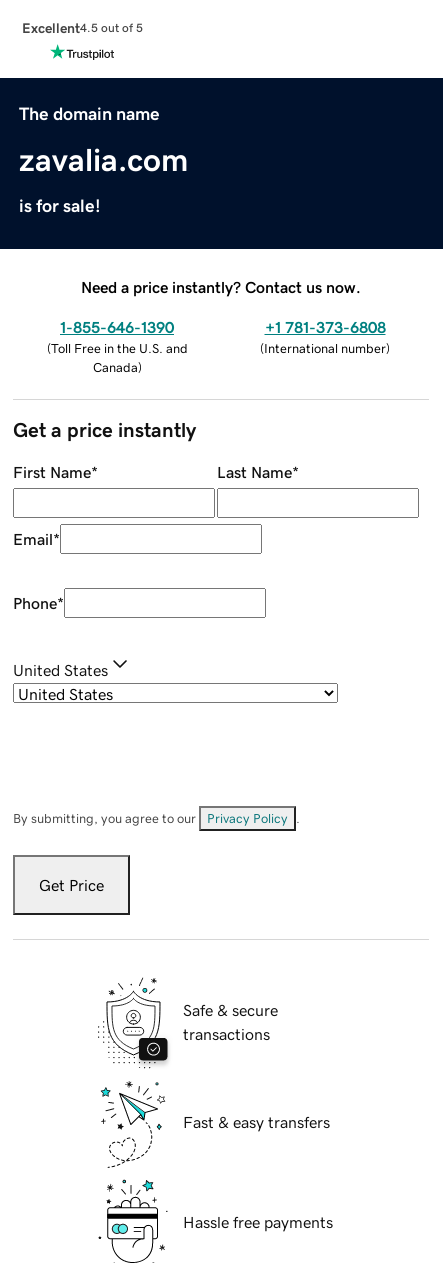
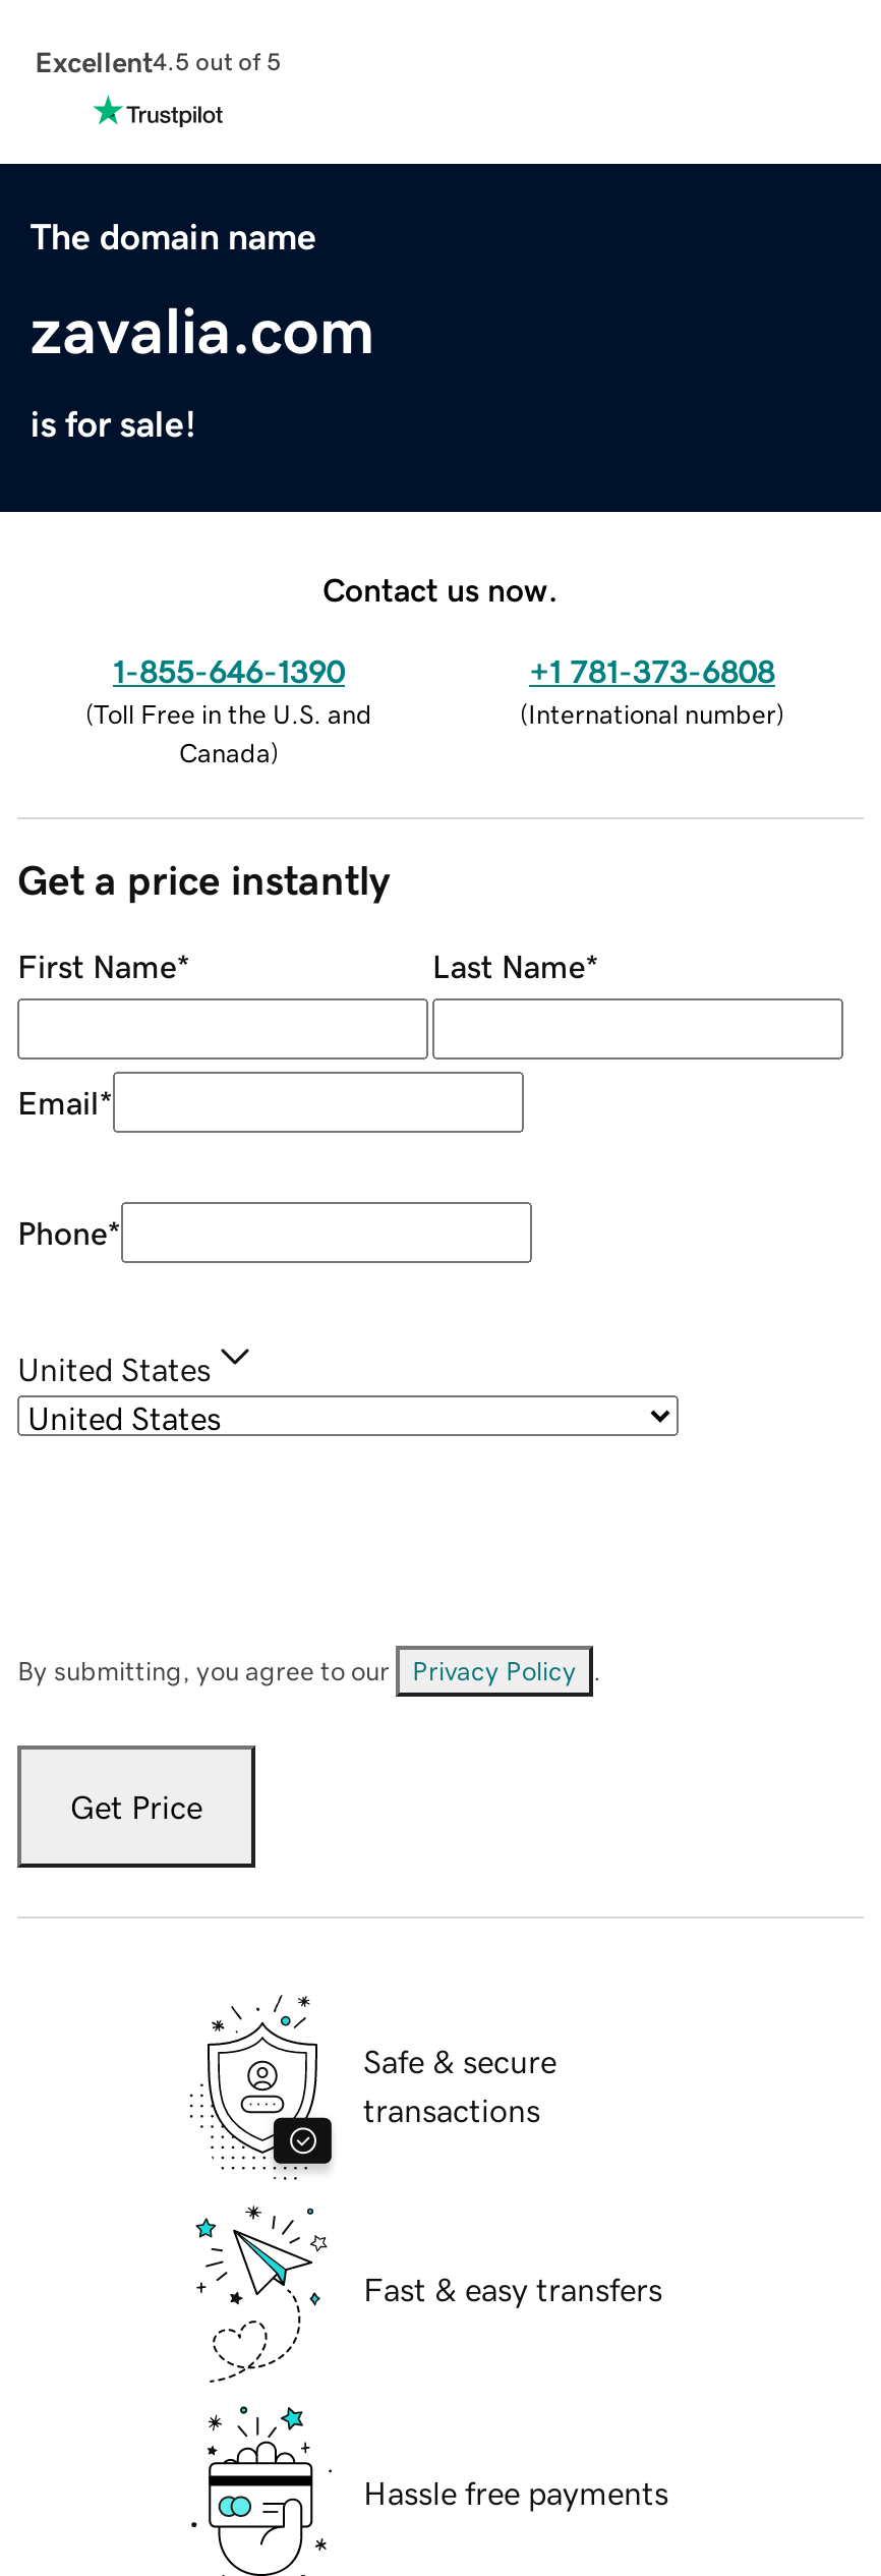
- Need a price instantly? Contact us now.
+ Contact us now.
